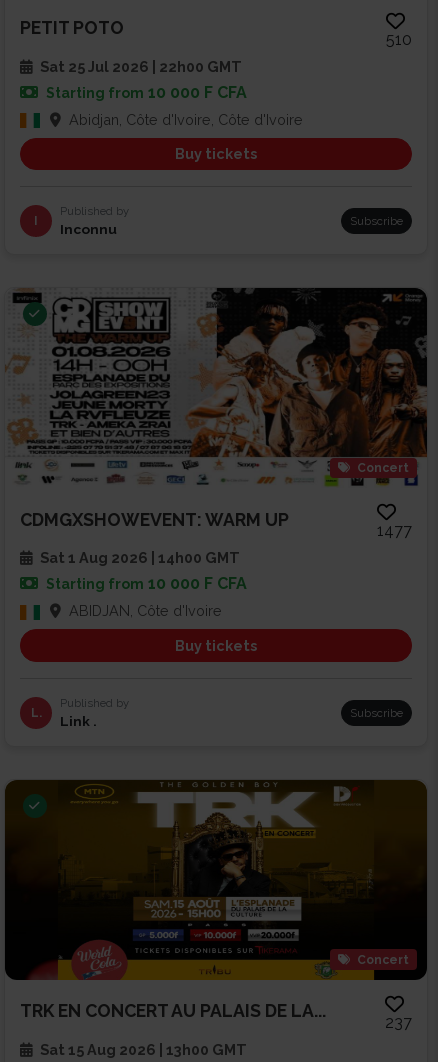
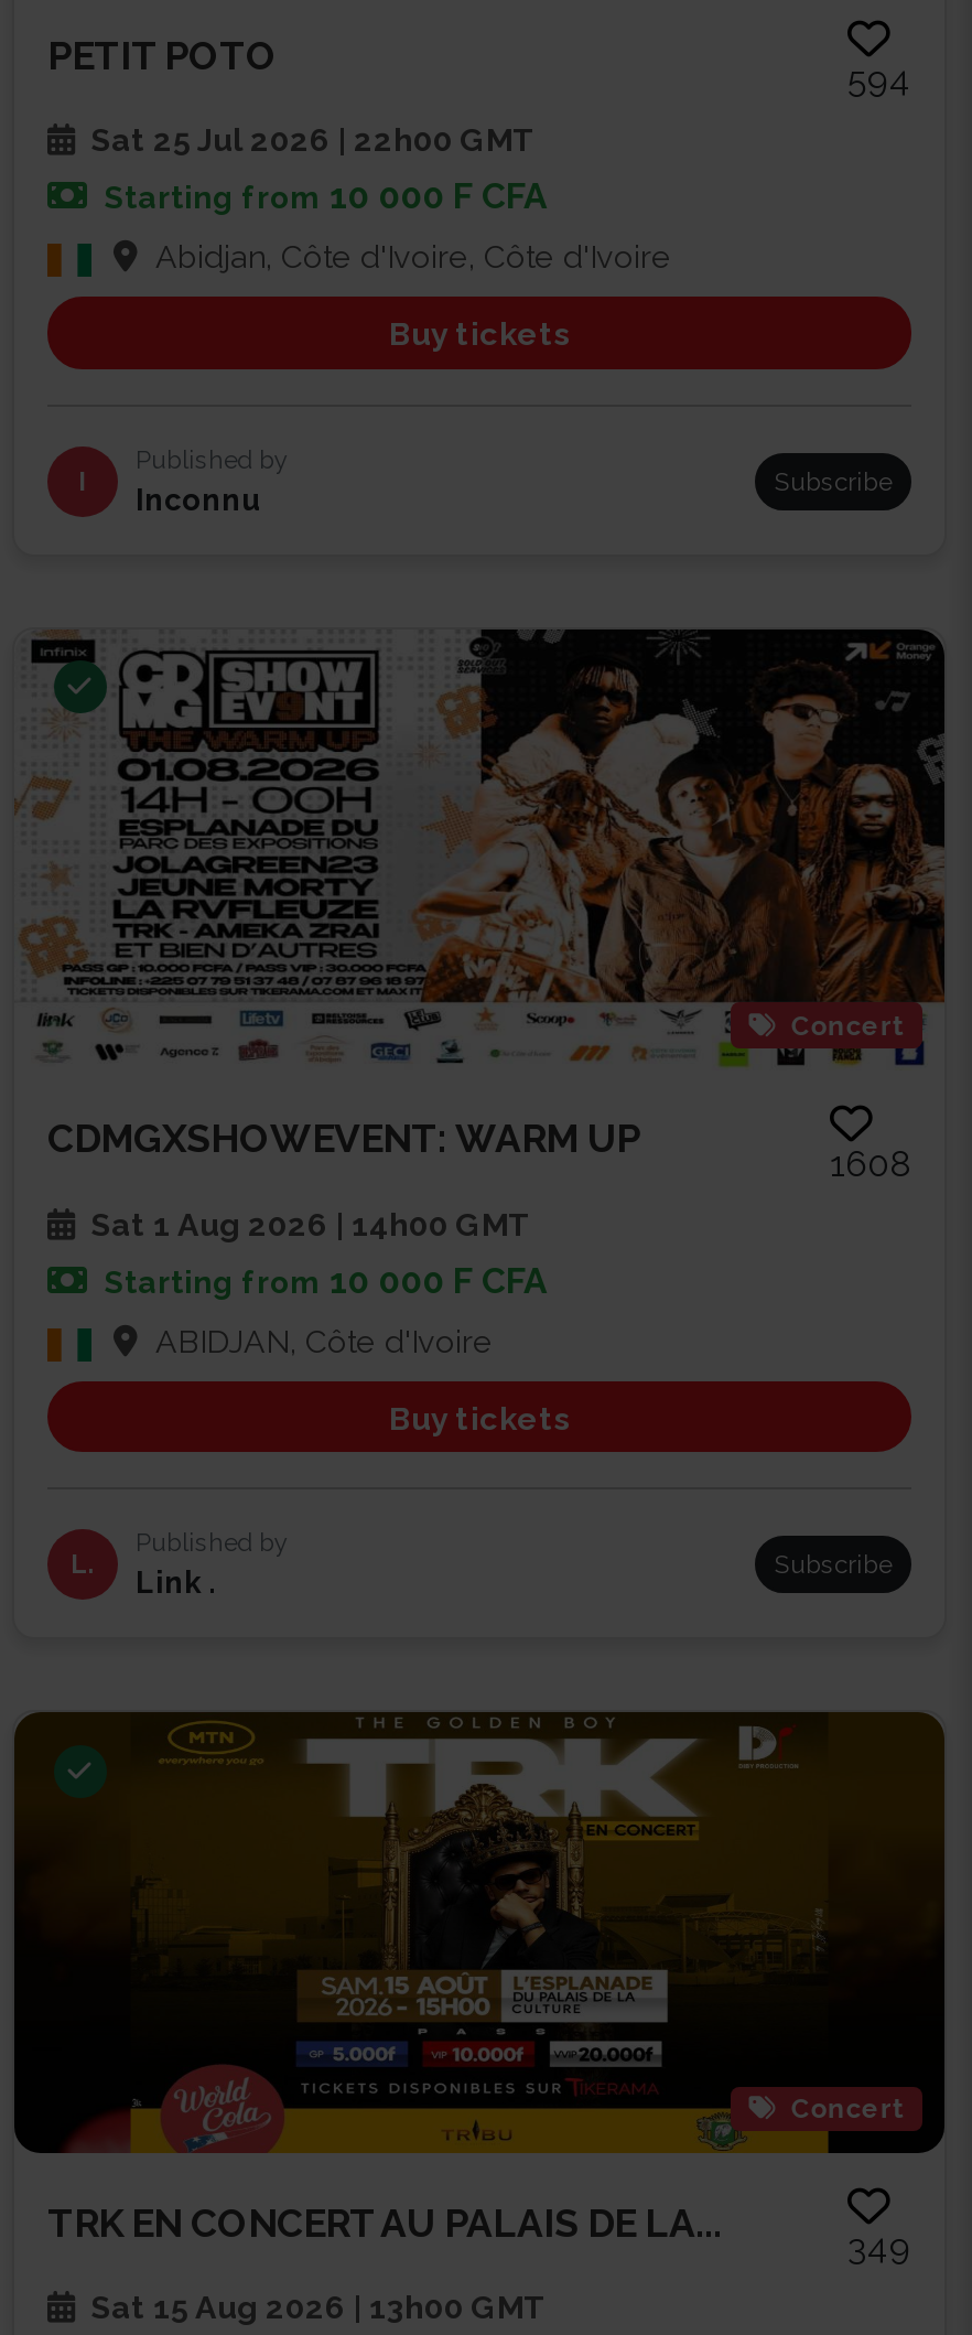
- 510
+ 594

- 1477
+ 1608

- 237
+ 349
